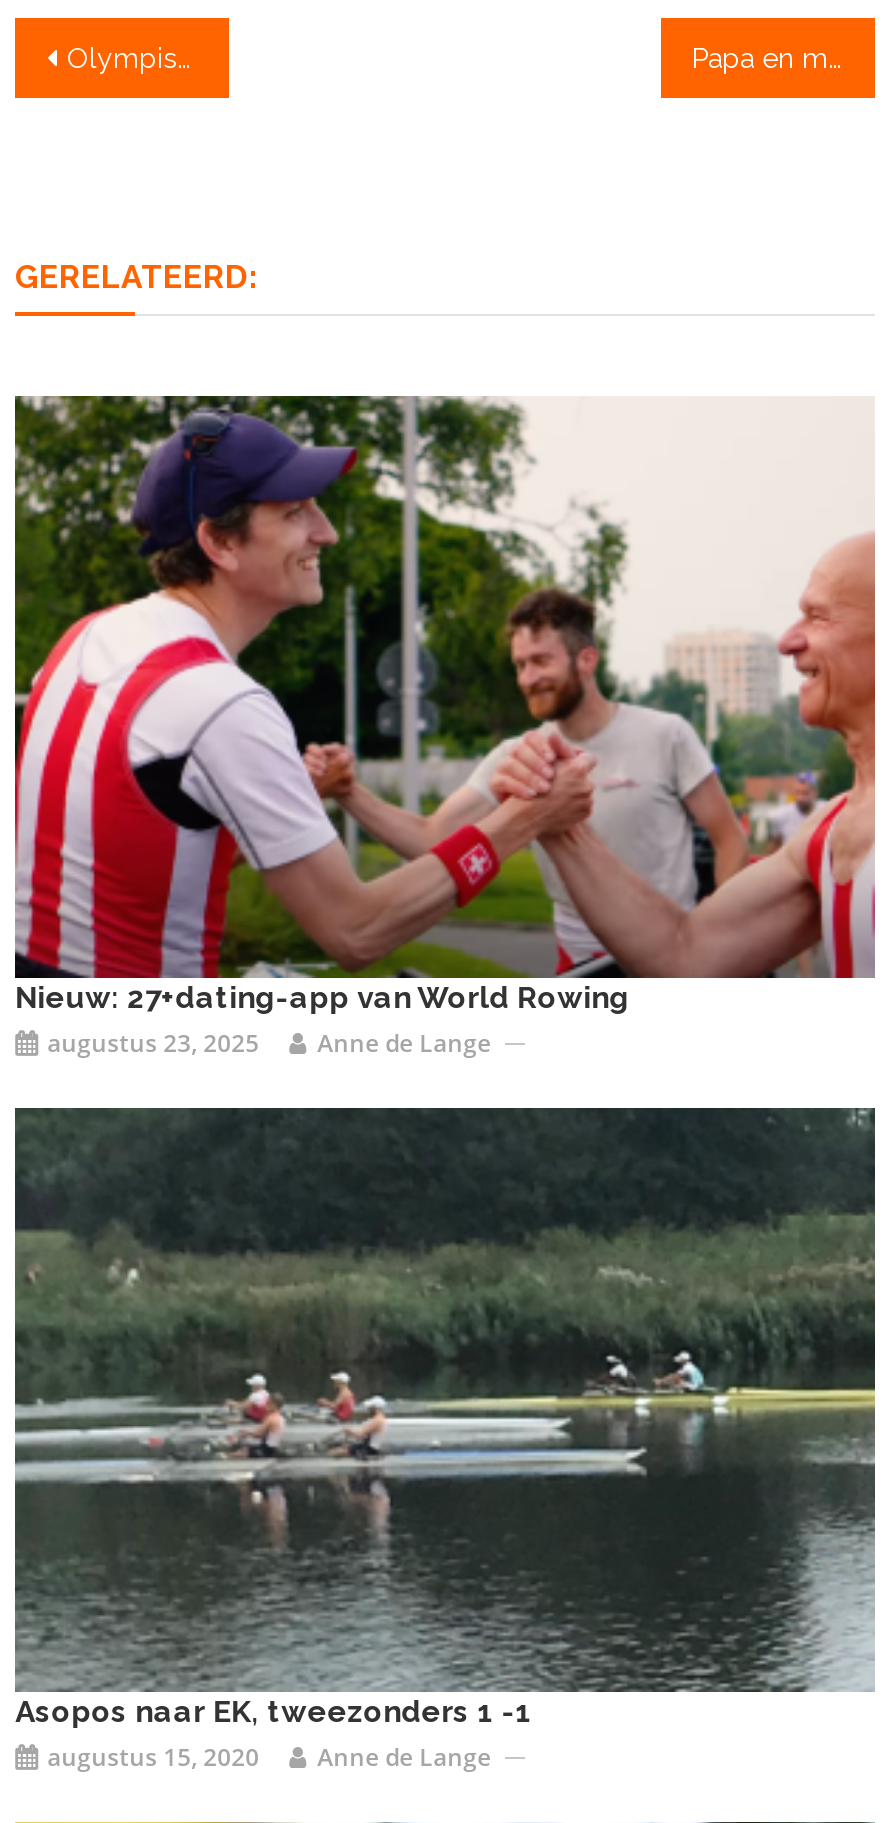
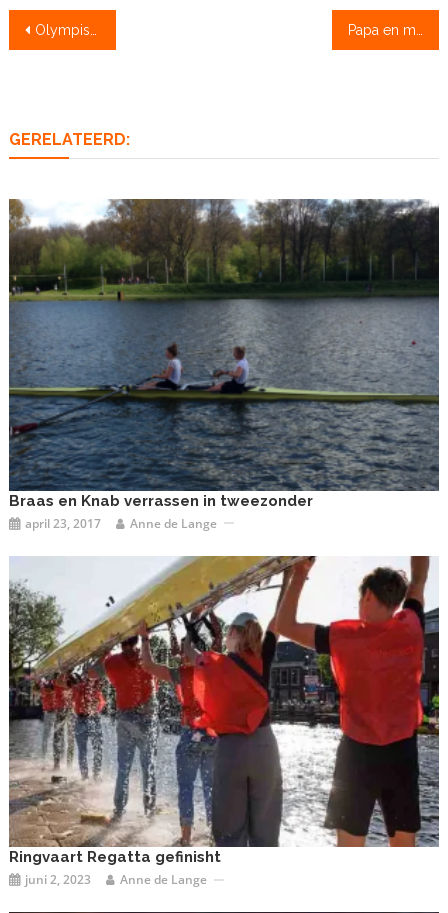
- [image]
- Nieuw: 27+dating-app van World Rowing
- augustus 23, 2025
+ [image]
+ Braas en Knab verrassen in tweezonder
+ april 23, 2017

- [image]
- Asopos naar EK, tweezonders 1 -1
- augustus 15, 2020
+ [image]
+ Ringvaart Regatta gefinisht
+ juni 2, 2023
